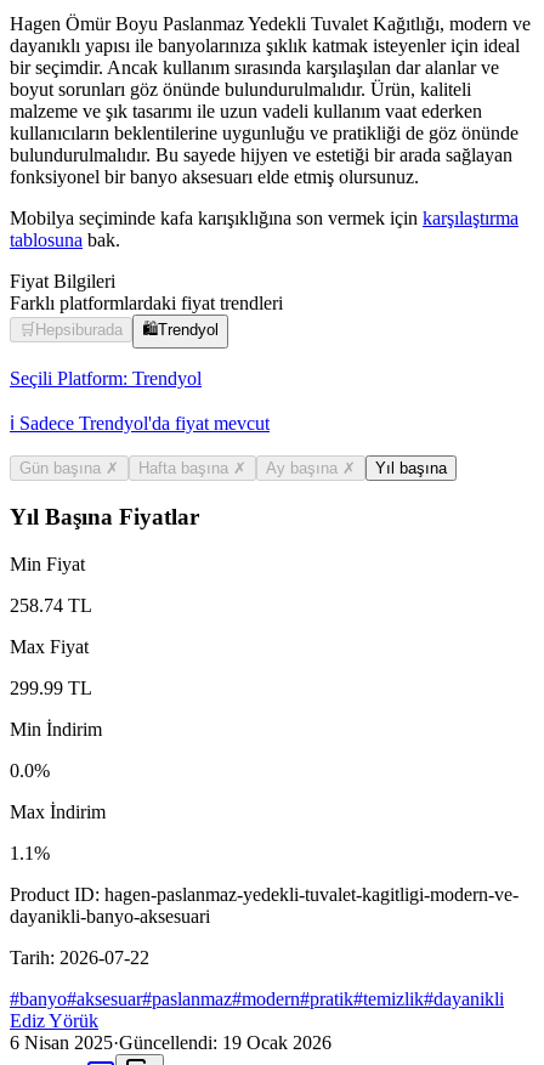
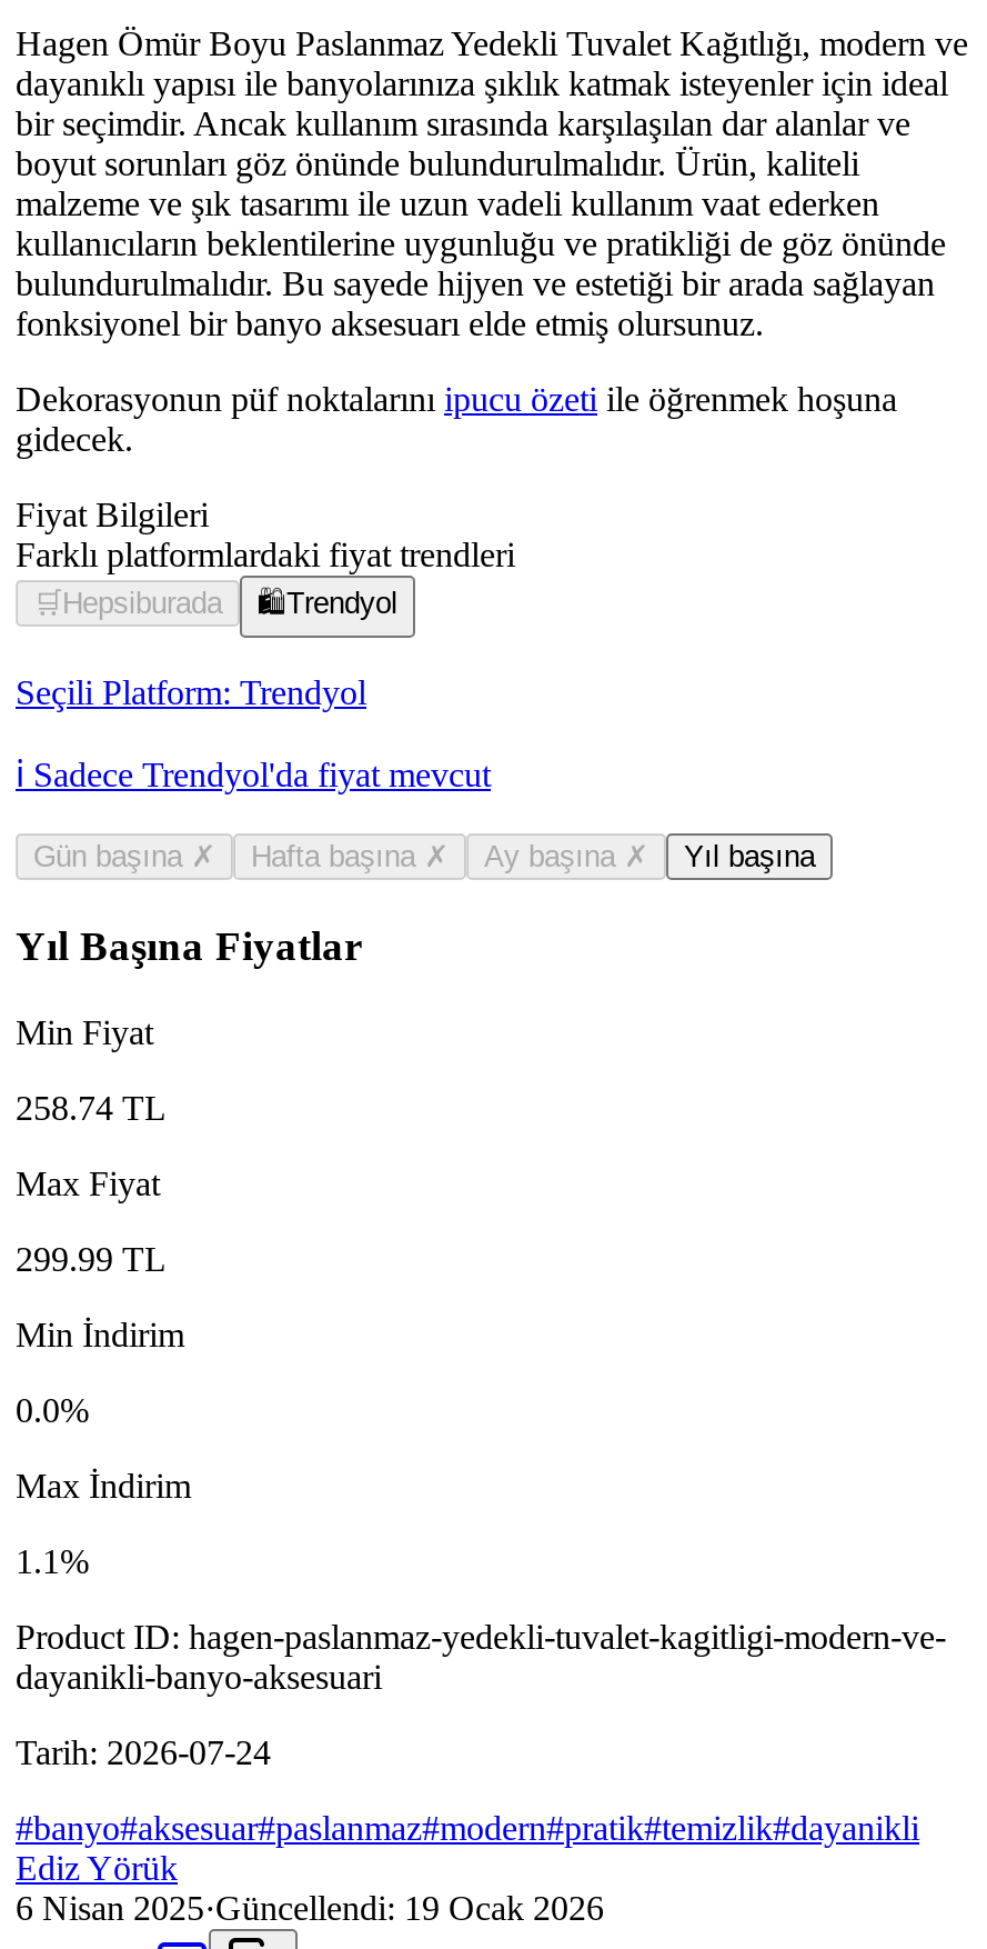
- Mobilya seçiminde kafa karışıklığına son vermek için karşılaştırma
- tablosuna bak.
+ Dekorasyonun püf noktalarını ipucu özeti ile öğrenmek hoşuna
+ gidecek.

- Tarih: 2026-07-22
+ Tarih: 2026-07-24
